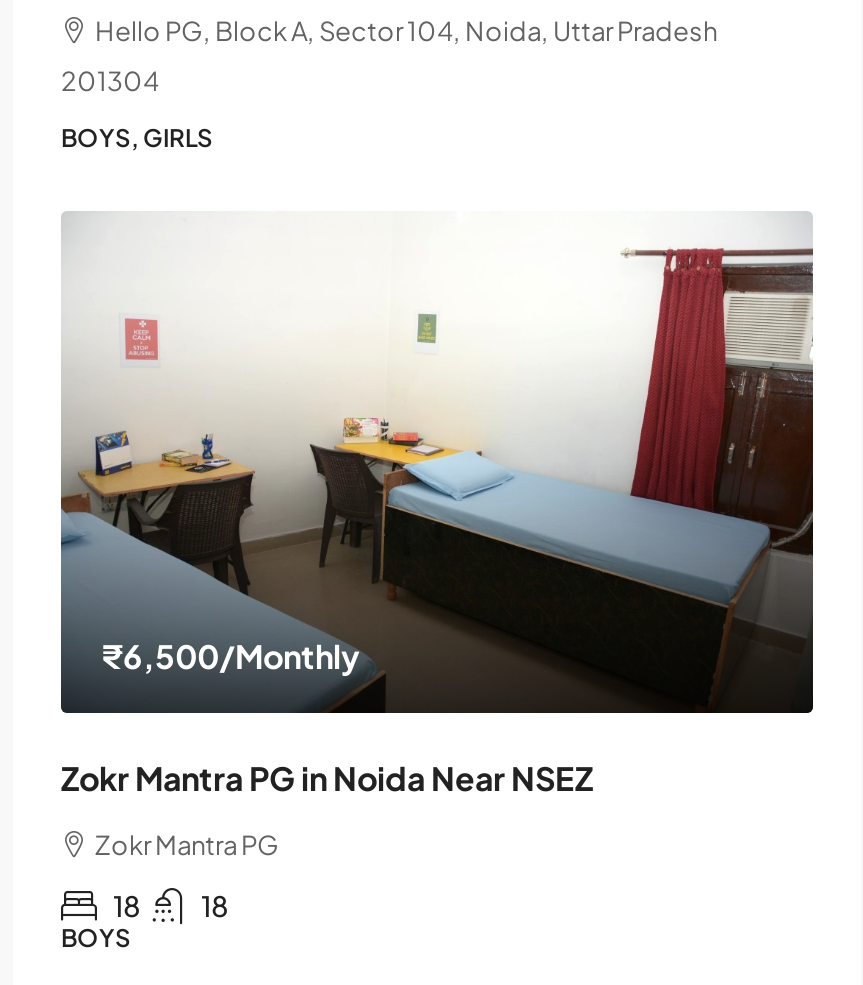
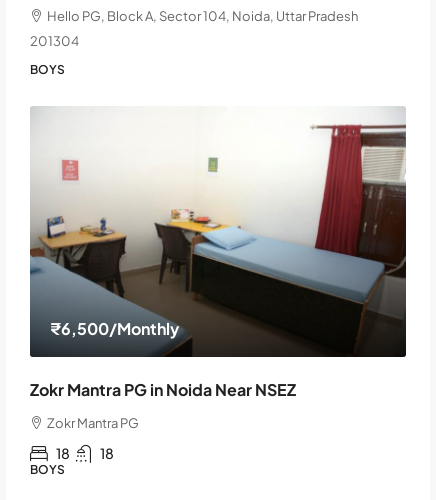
- BOYS, GIRLS
+ BOYS
